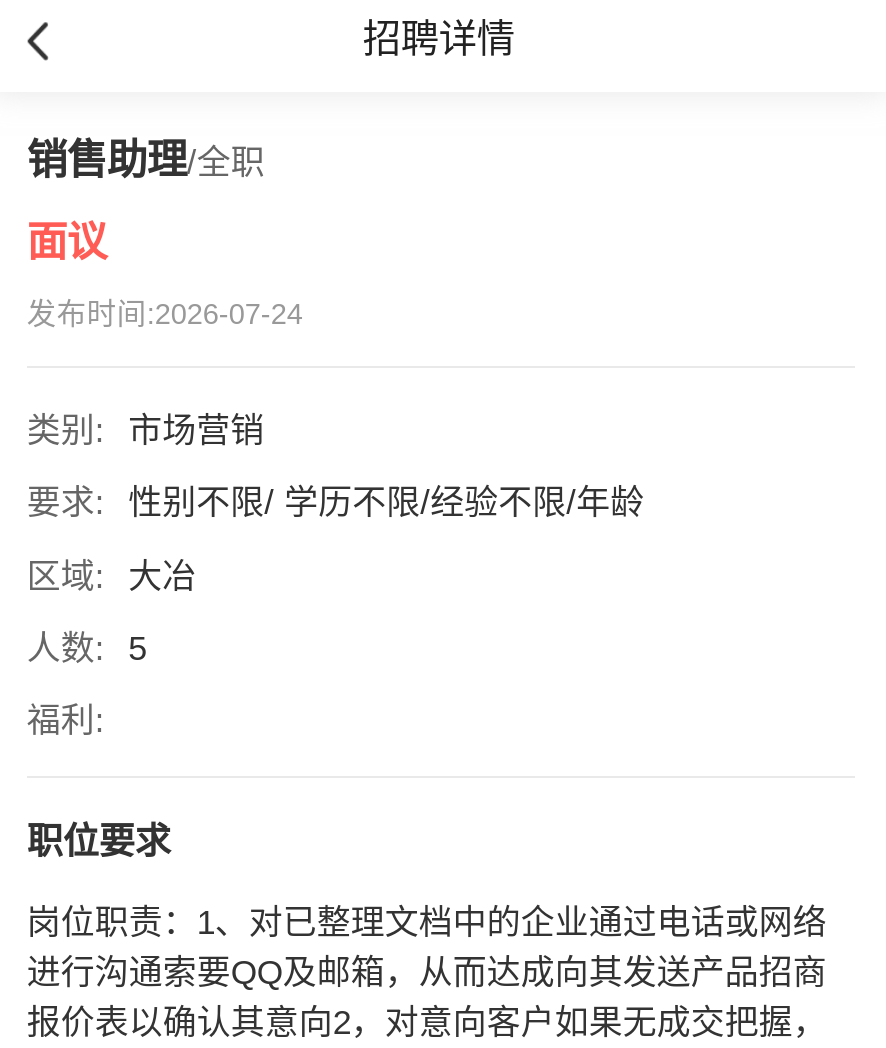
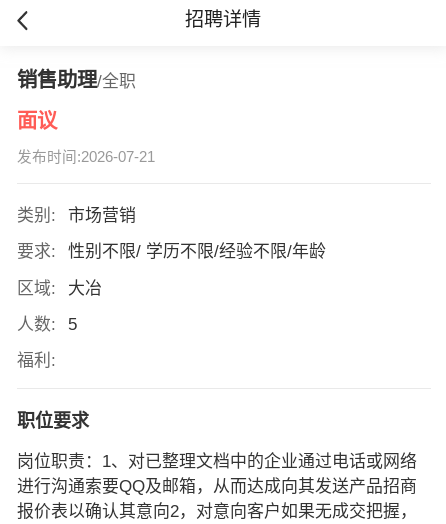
- 发布时间:2026-07-24
+ 发布时间:2026-07-21
